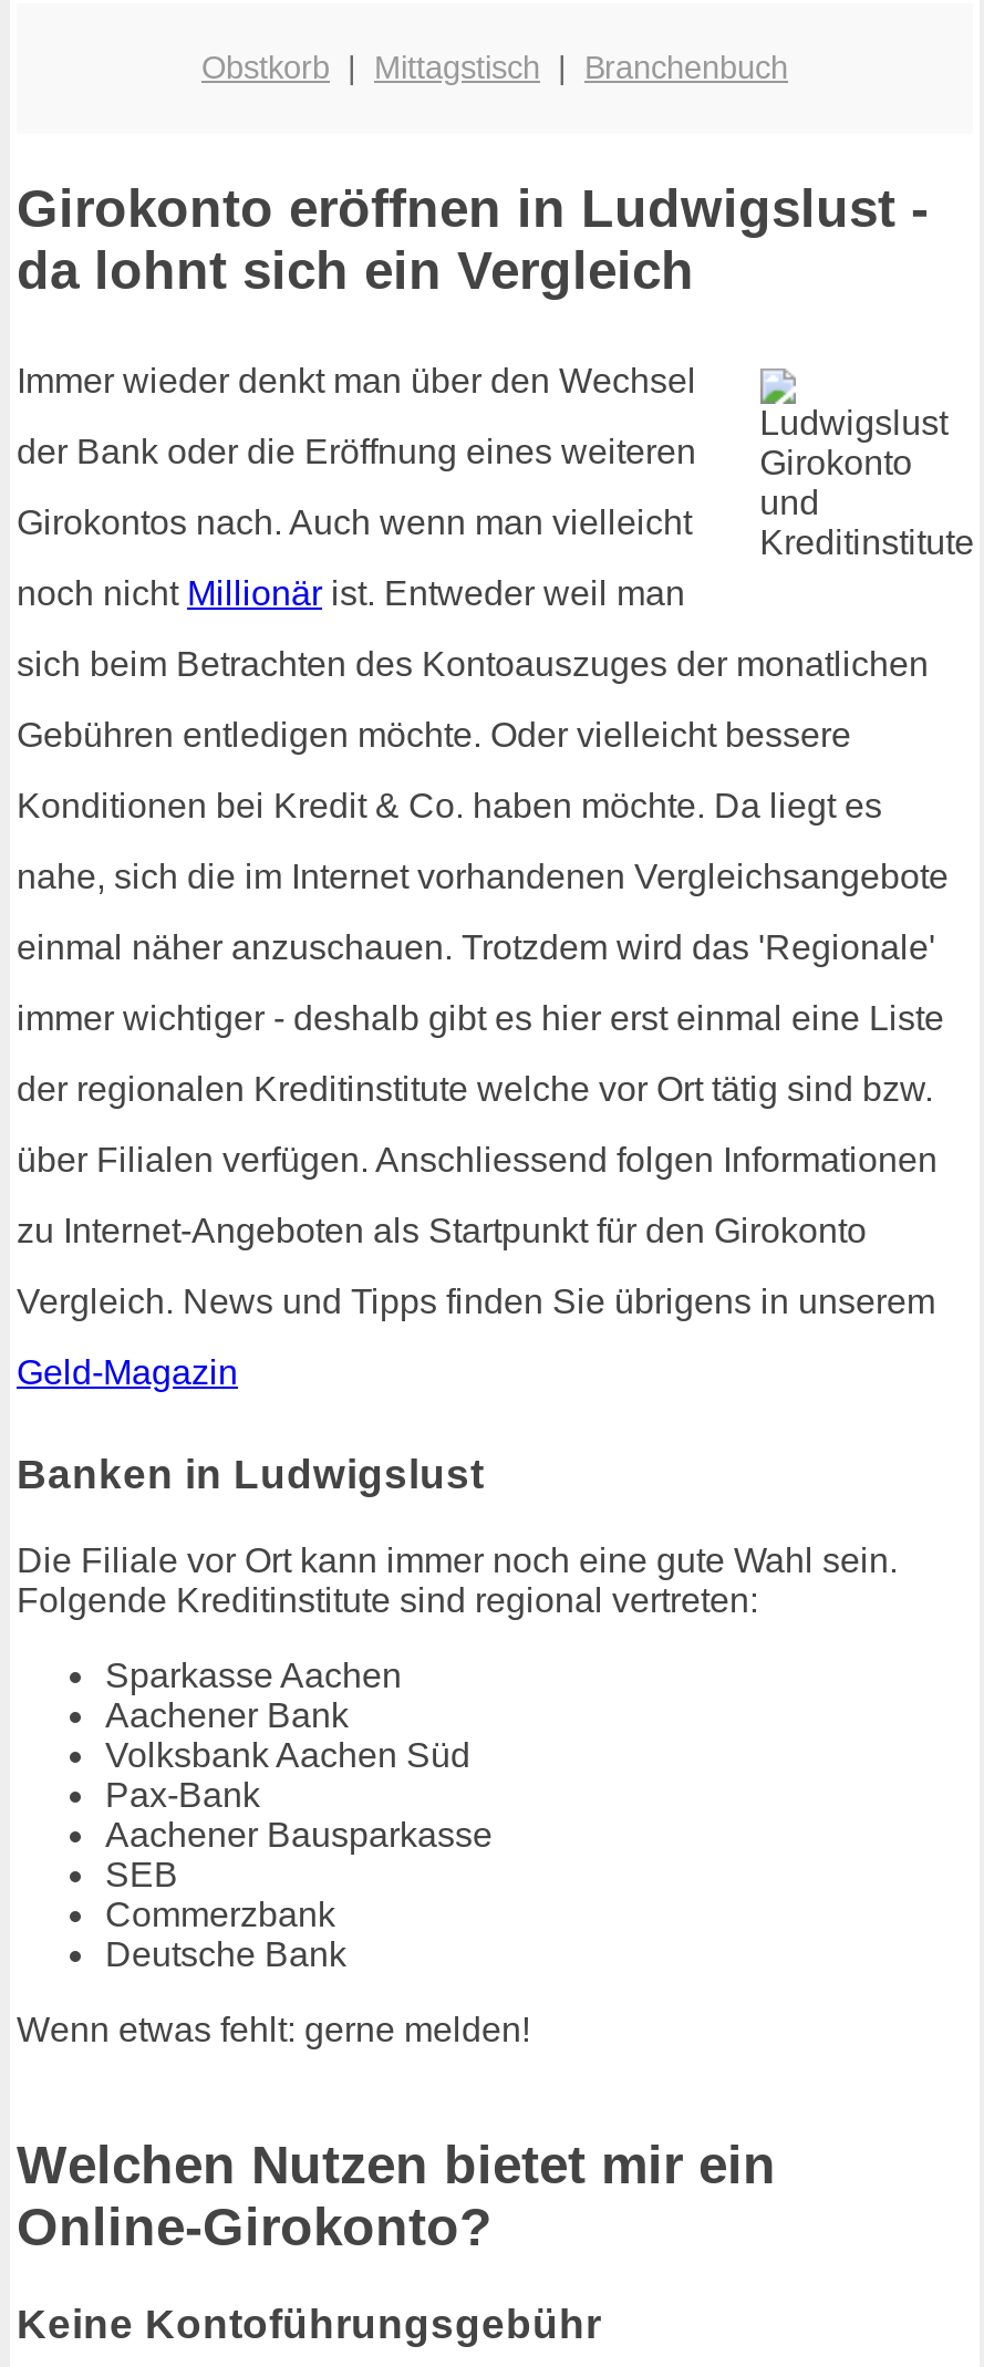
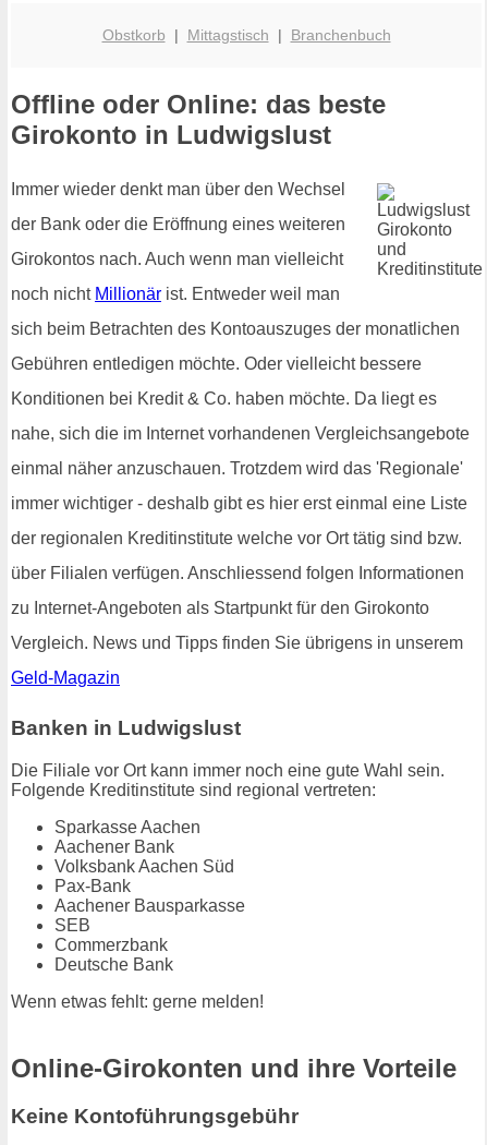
- Girokonto eröffnen in Ludwigslust -
- da lohnt sich ein Vergleich
+ Offline oder Online: das beste
+ Girokonto in Ludwigslust

- Welchen Nutzen bietet mir ein
- Online-Girokonto?
+ Online-Girokonten und ihre Vorteile
